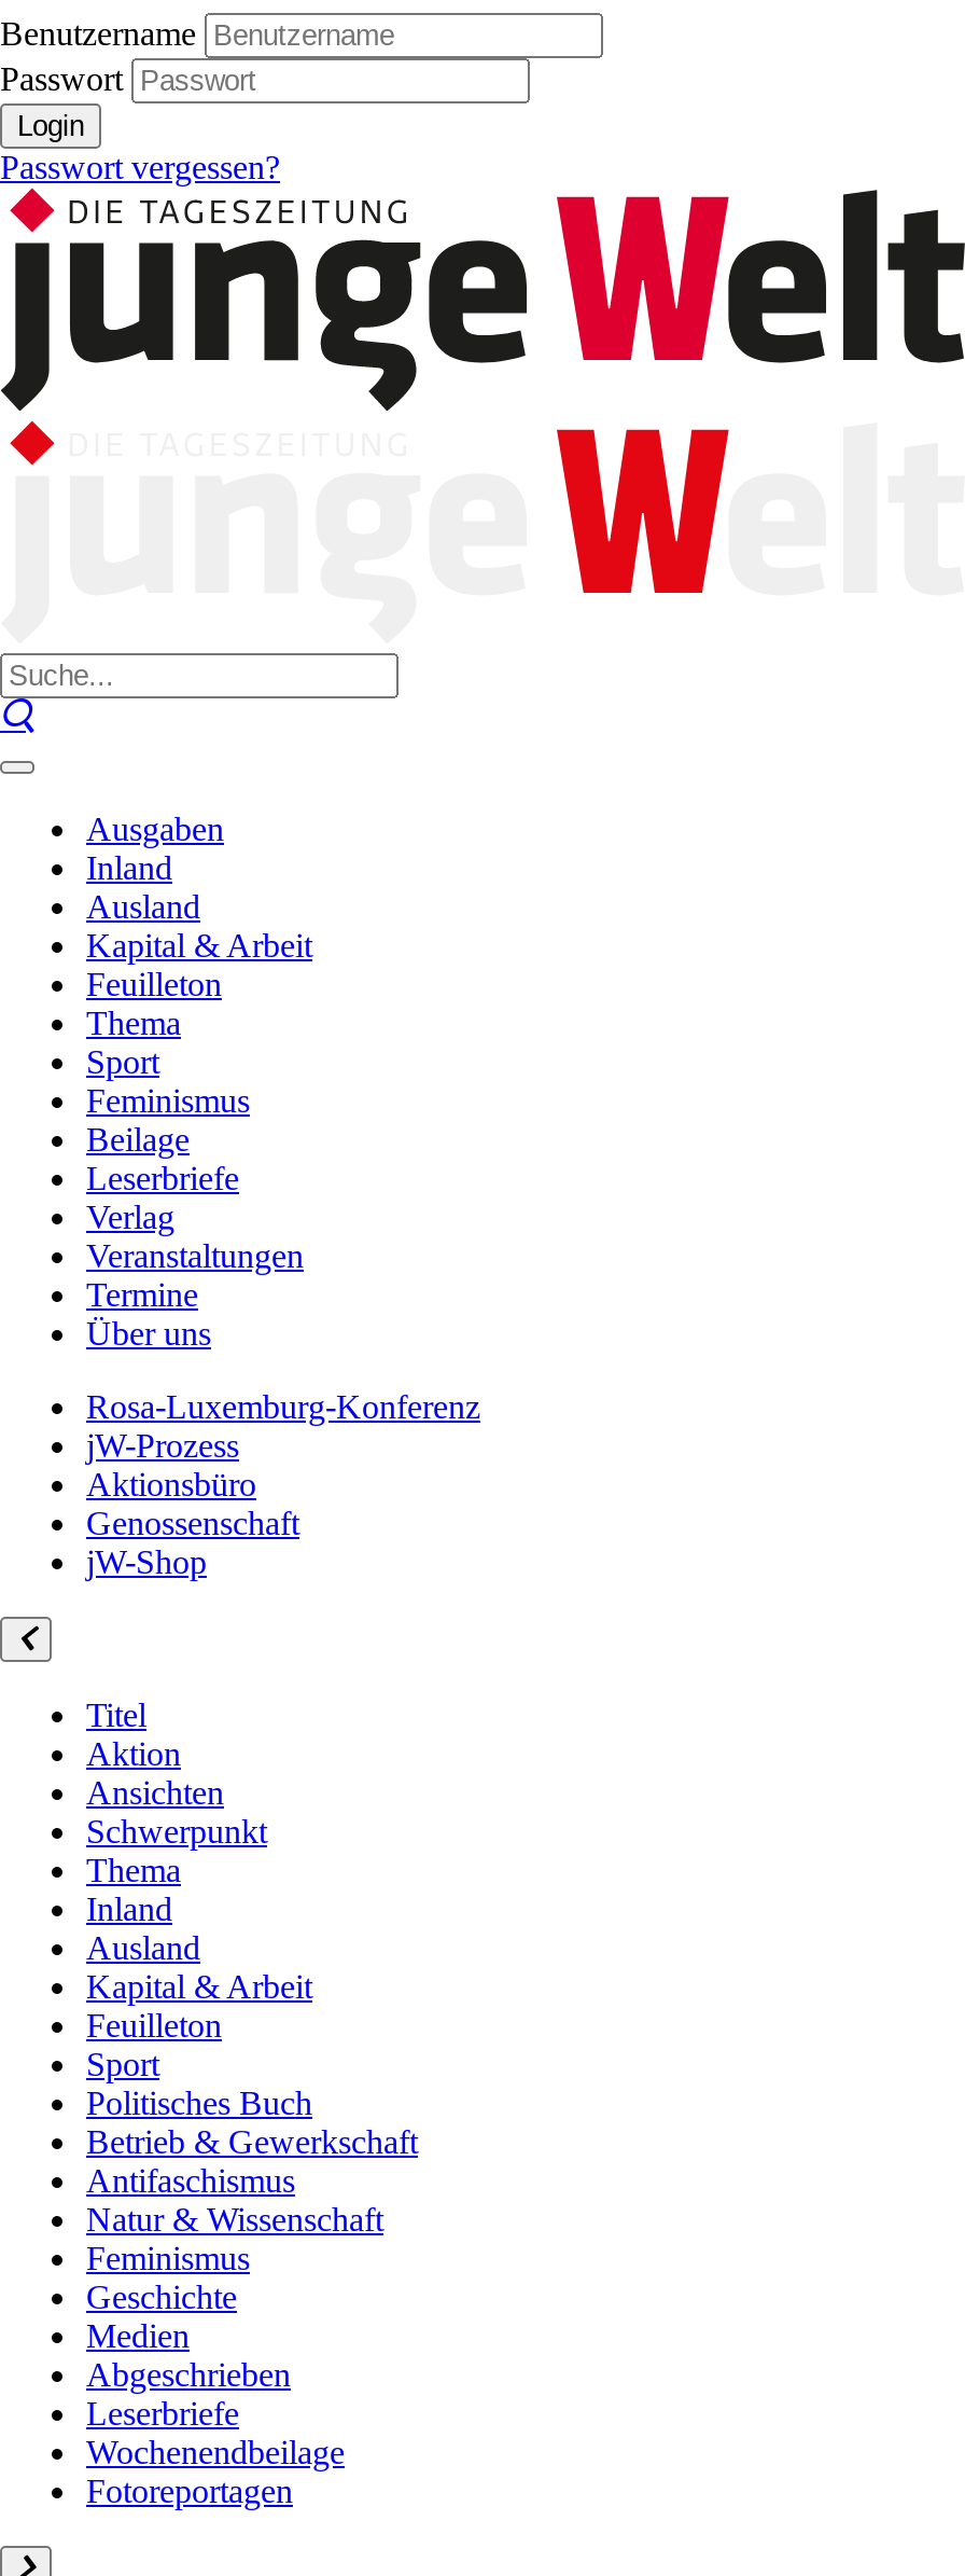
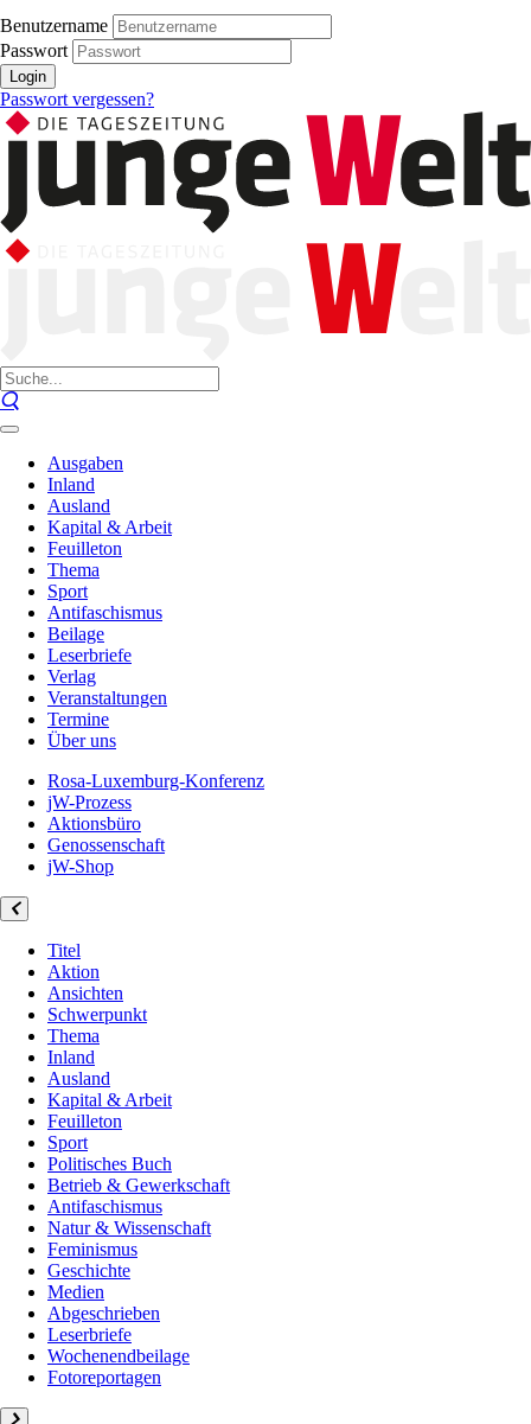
- Feminismus
+ Antifaschismus
